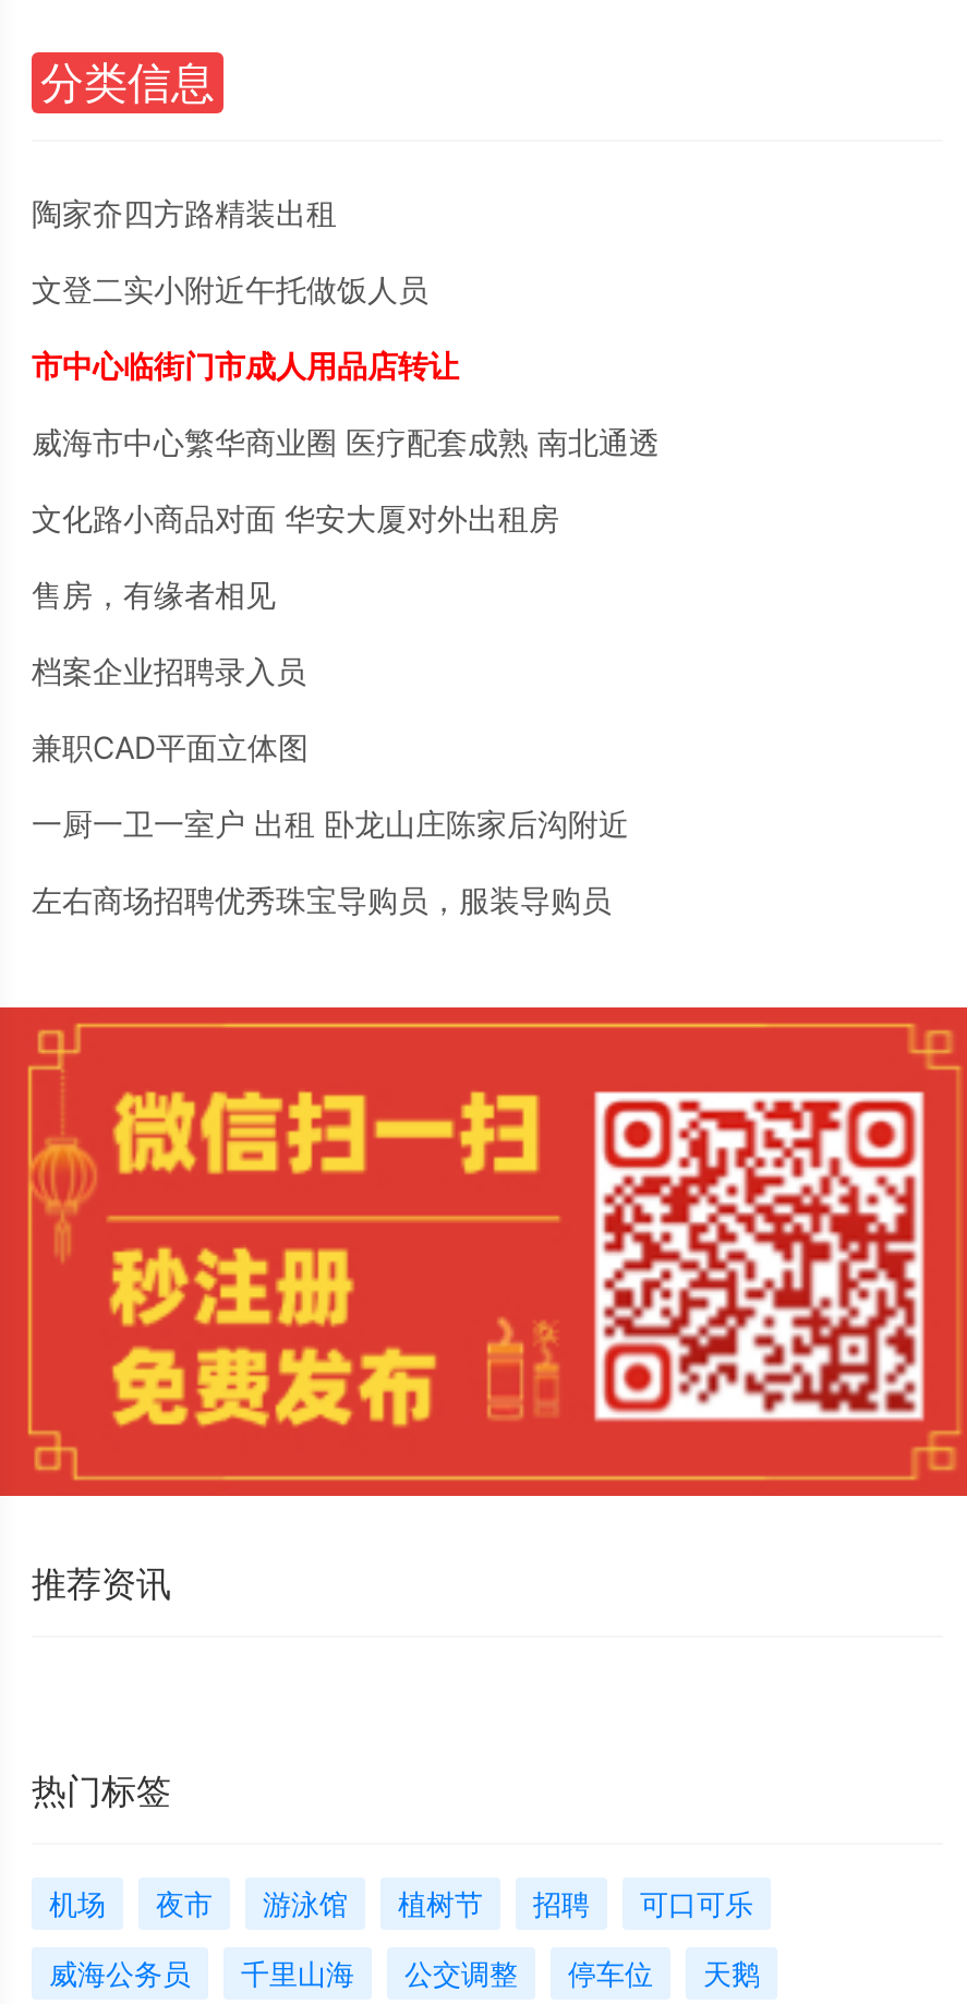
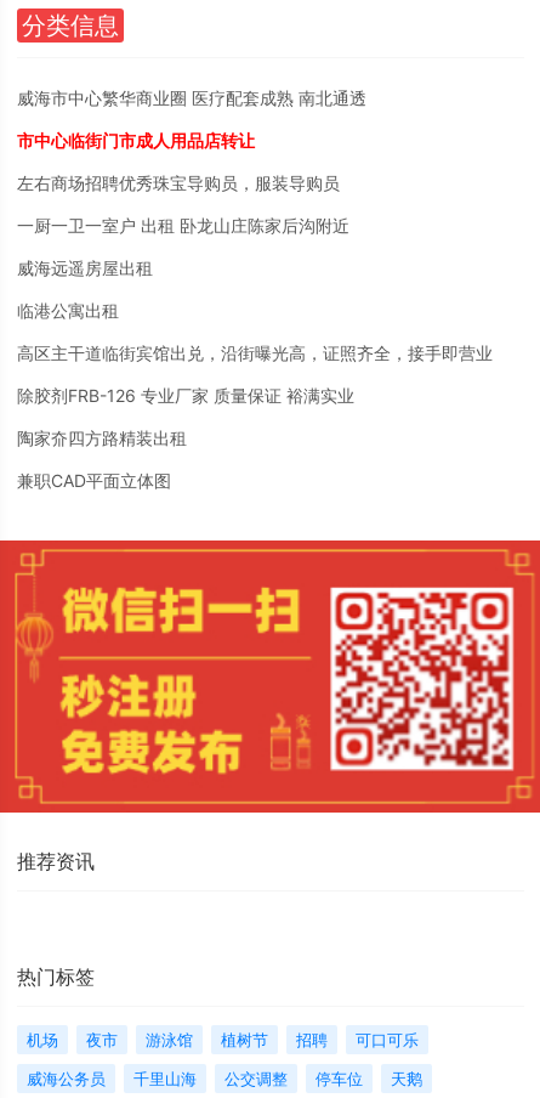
moved down: 陶家夼四方路精装出租

- 文登二实小附近午托做饭人员

moved down: 市中心临街门市成人用品店转让

moved up: 威海市中心繁华商业圈 医疗配套成熟 南北通透

- 文化路小商品对面 华安大厦对外出租房
- 售房，有缘者相见
- 档案企业招聘录入员

moved down: 兼职CAD平面立体图

moved down: 一厨一卫一室户 出租 卧龙山庄陈家后沟附近

moved up: 左右商场招聘优秀珠宝导购员，服装导购员

+ 威海远遥房屋出租
+ 临港公寓出租
+ 高区主干道临街宾馆出兑，沿街曝光高，证照齐全，接手即营业
+ 除胶剂FRB-126 专业厂家 质量保证 裕满实业
